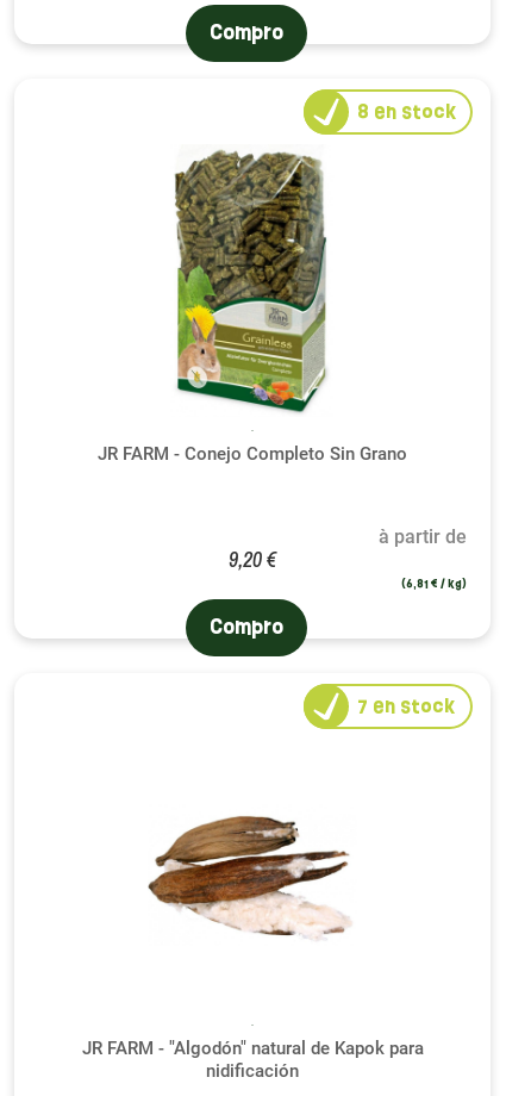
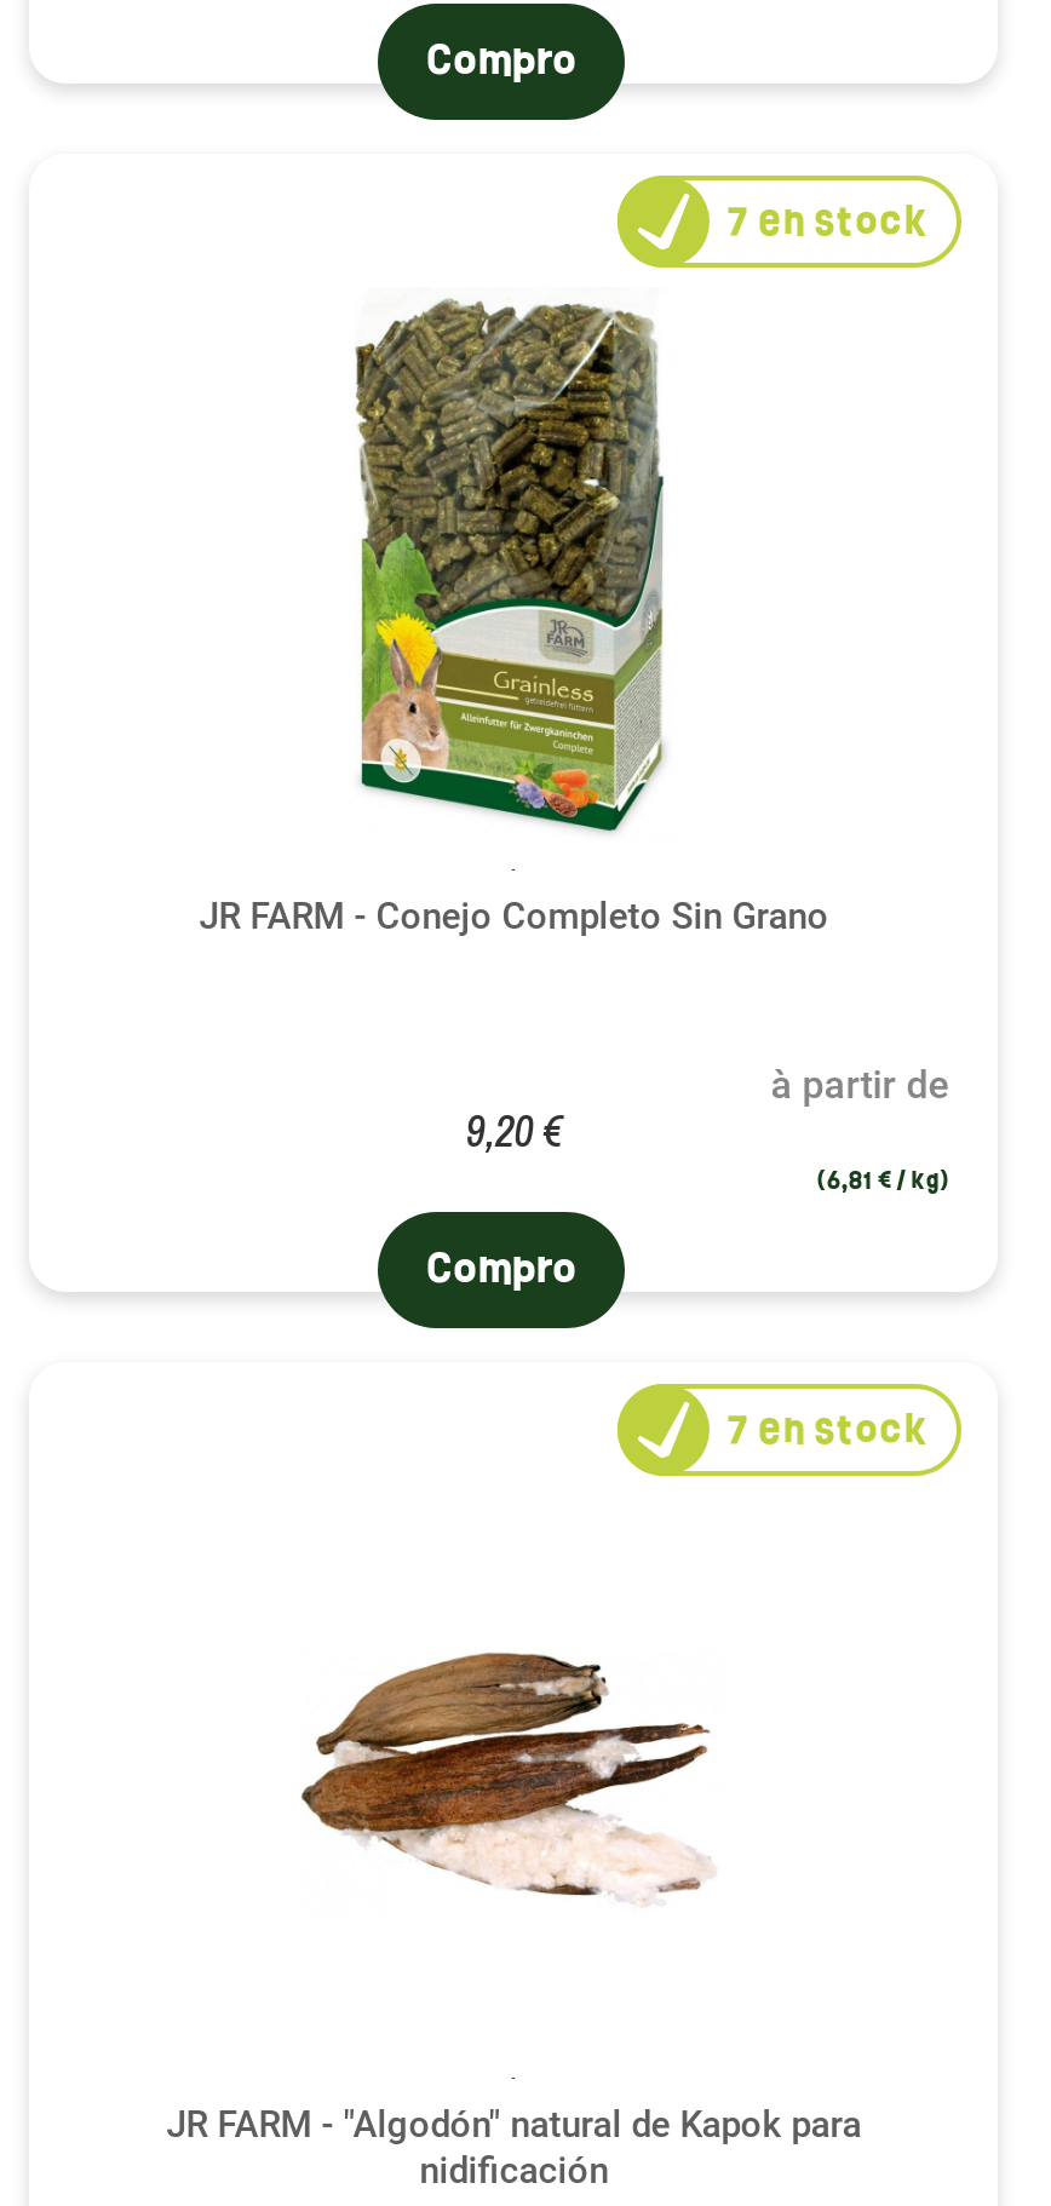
- 8 en stock
+ 7 en stock
